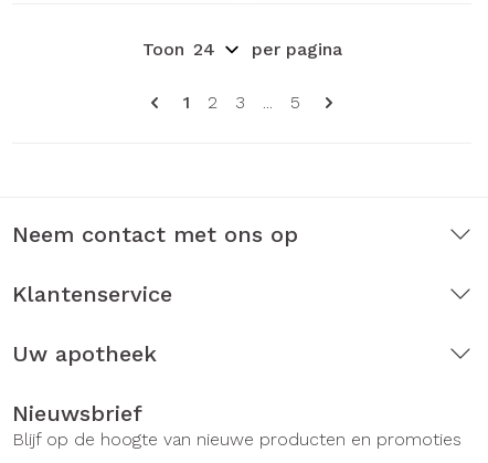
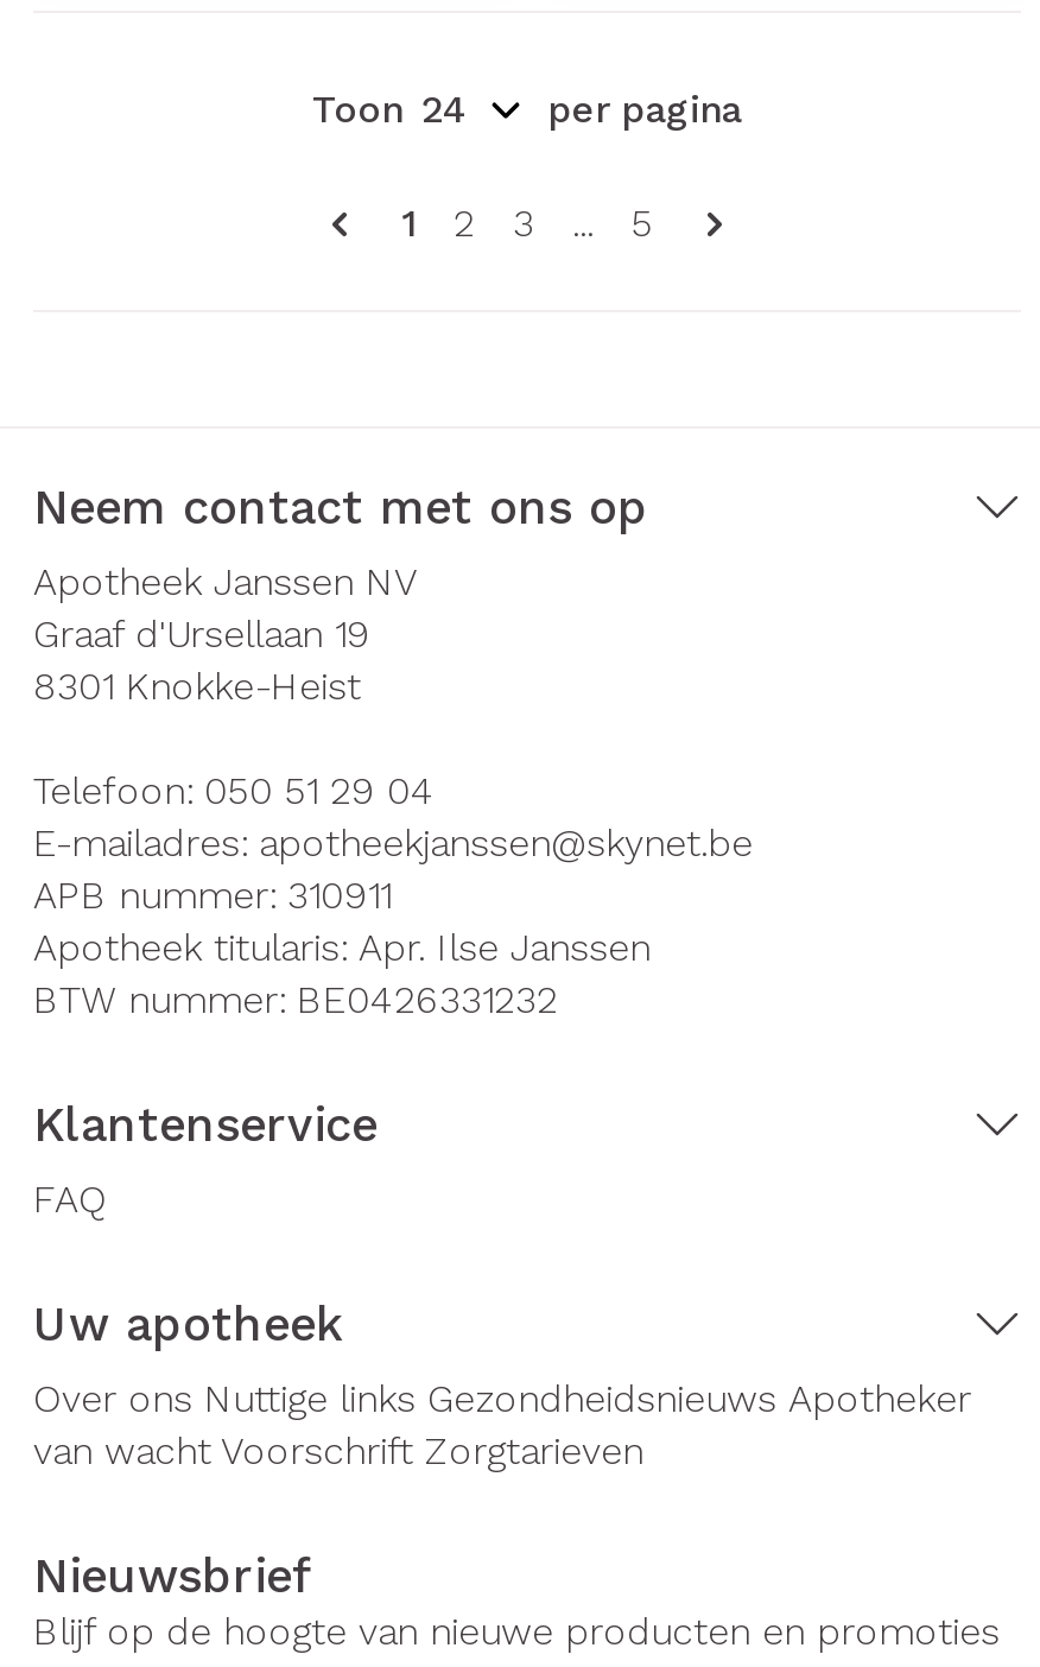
+ Apotheek Janssen NV
+ Graaf d'Ursellaan 19
+ 8301 Knokke-Heist
+ Telefoon: 050 51 29 04
+ E-mailadres: apotheekjanssen@skynet.be
+ APB nummer: 310911
+ Apotheek titularis: Apr. Ilse Janssen
+ BTW nummer: BE0426331232

+ FAQ

+ Over ons Nuttige links Gezondheidsnieuws Apotheker
+ van wacht Voorschrift Zorgtarieven
